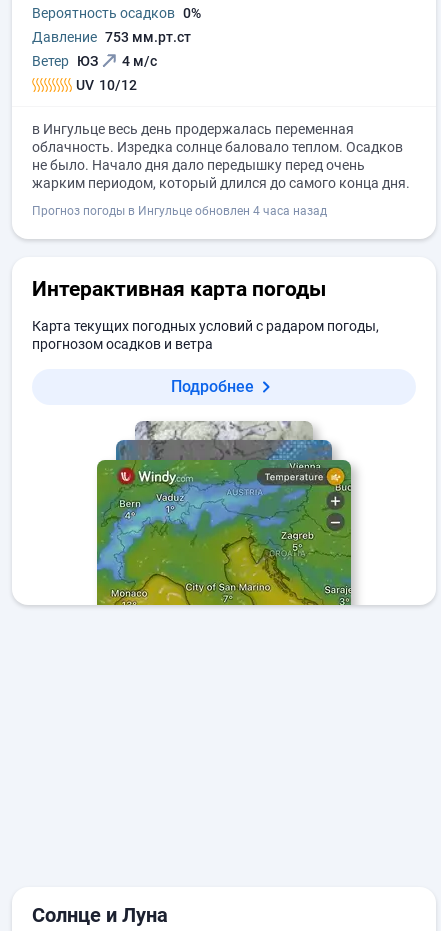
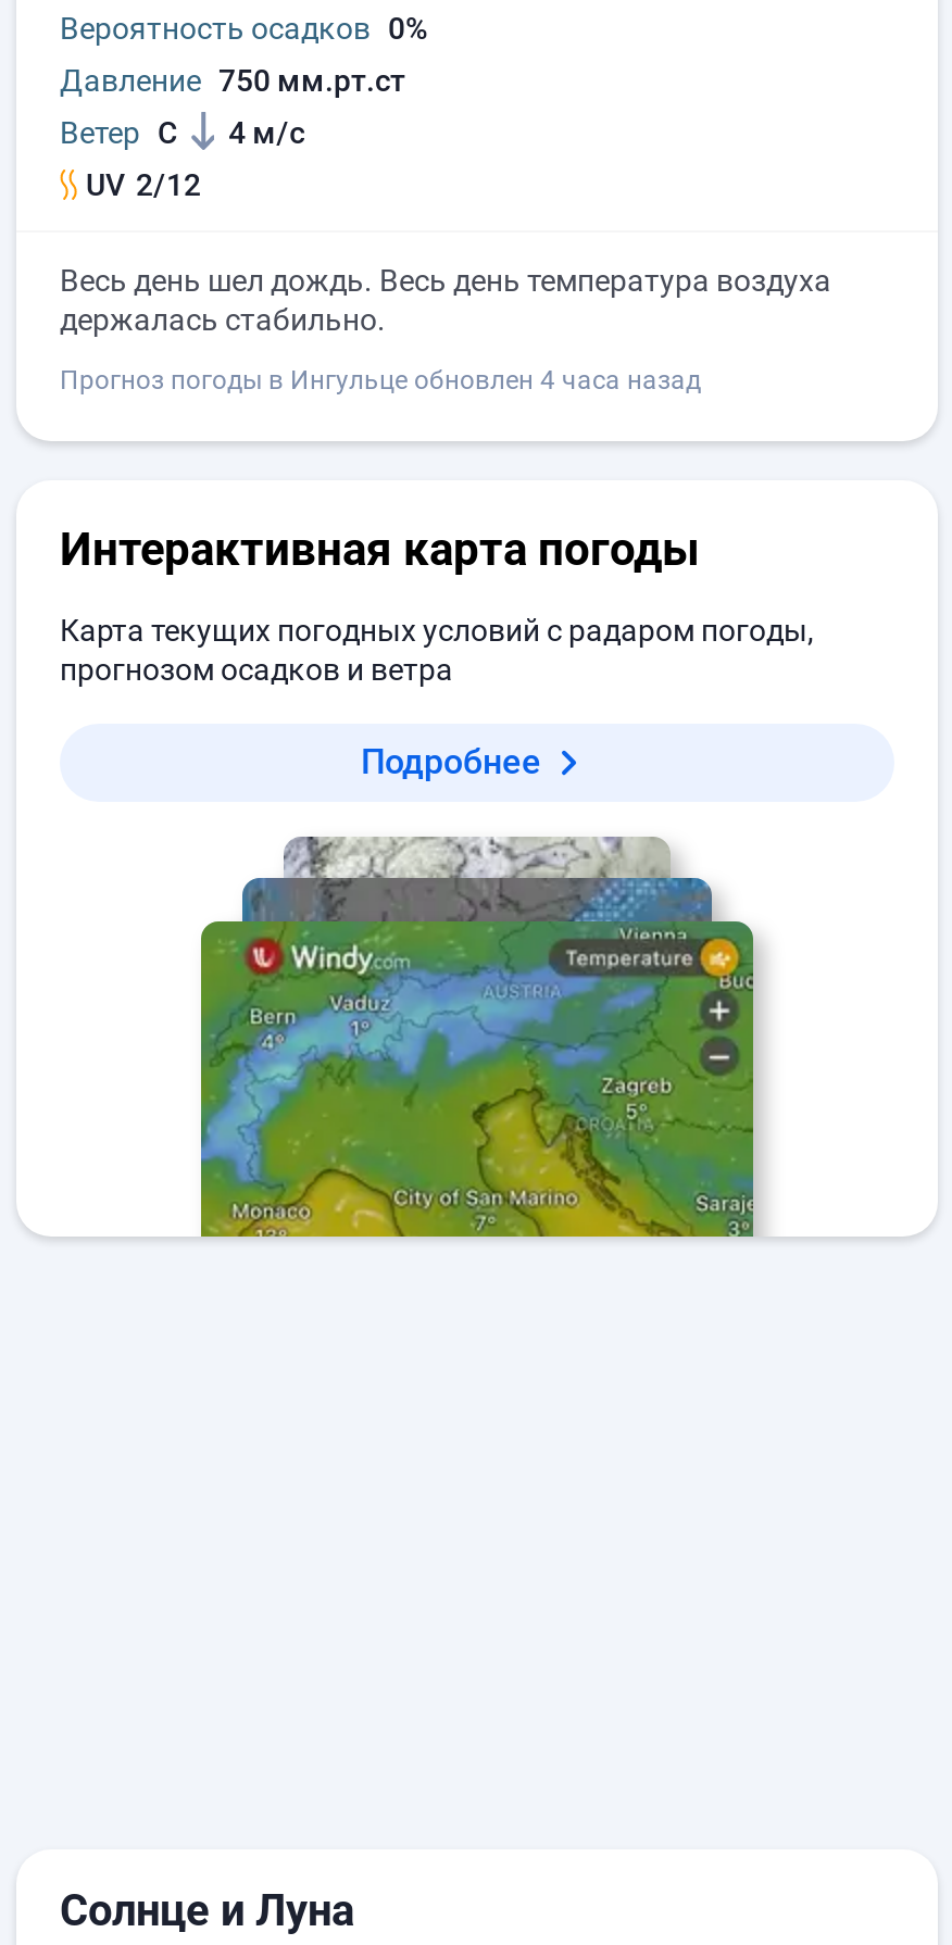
- Давление 753 мм.рт.ст
+ Давление 750 мм.рт.ст

- Ветер ЮЗ
+ Ветер С

- UV 10/12
+ UV 2/12

- в Ингульце весь день продержалась переменная
- облачность. Изредка солнце баловало теплом. Осадков
- не было. Начало дня дало передышку перед очень
- жарким периодом, который длился до самого конца дня.
+ Весь день шел дождь. Весь день температура воздуха
+ держалась стабильно.
